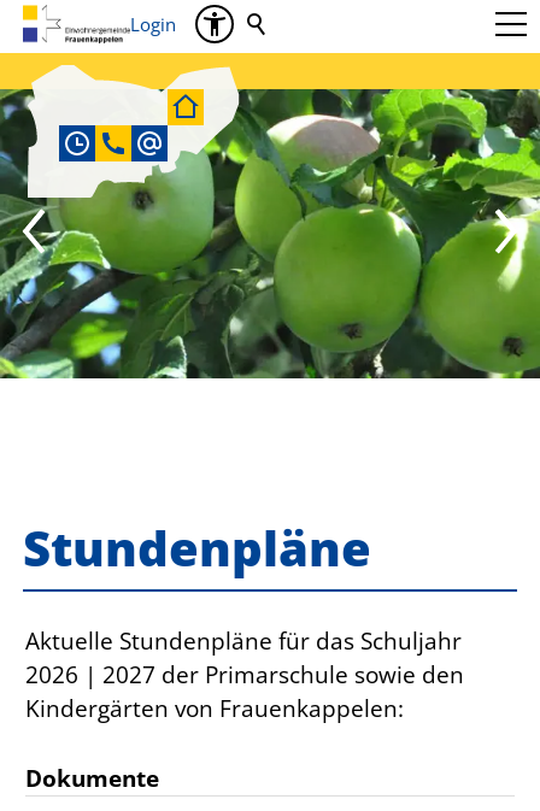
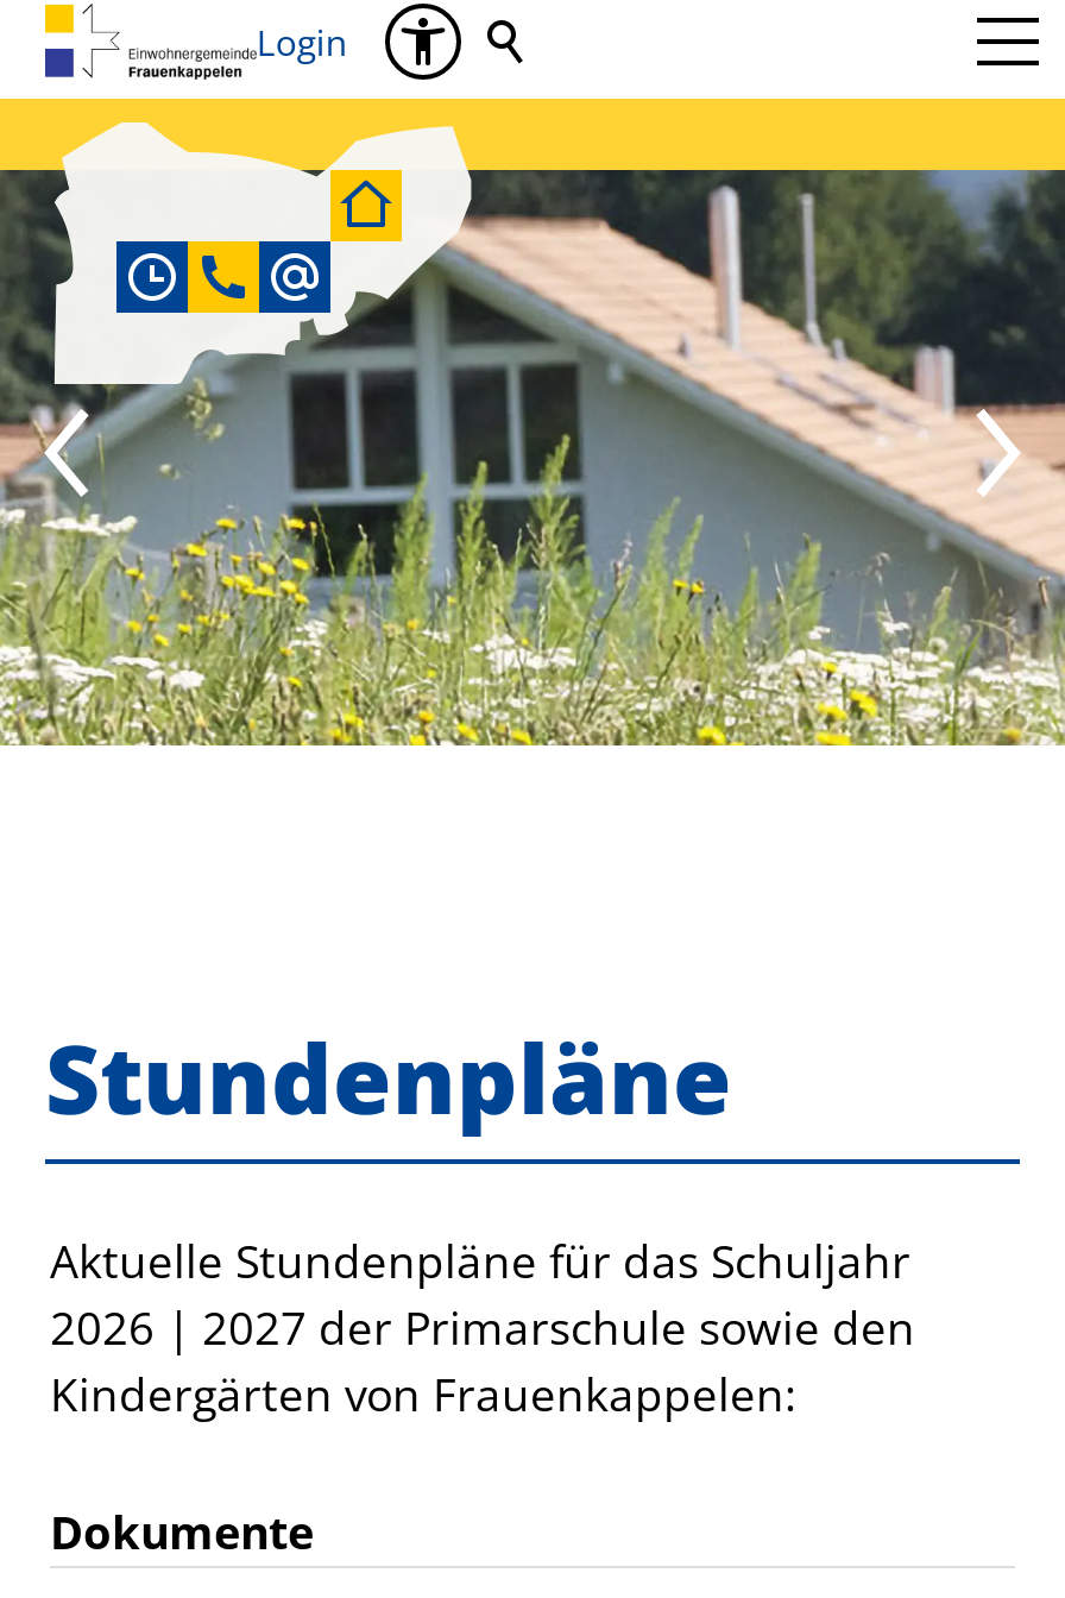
- [image]
+ [image]
